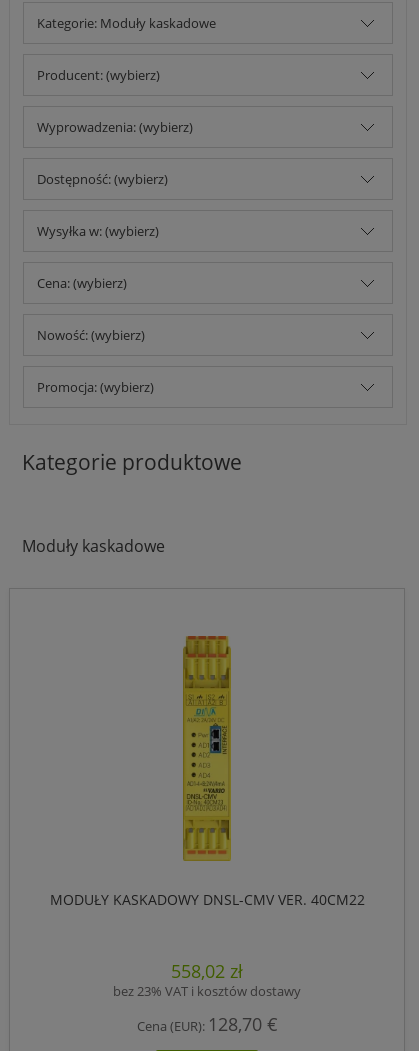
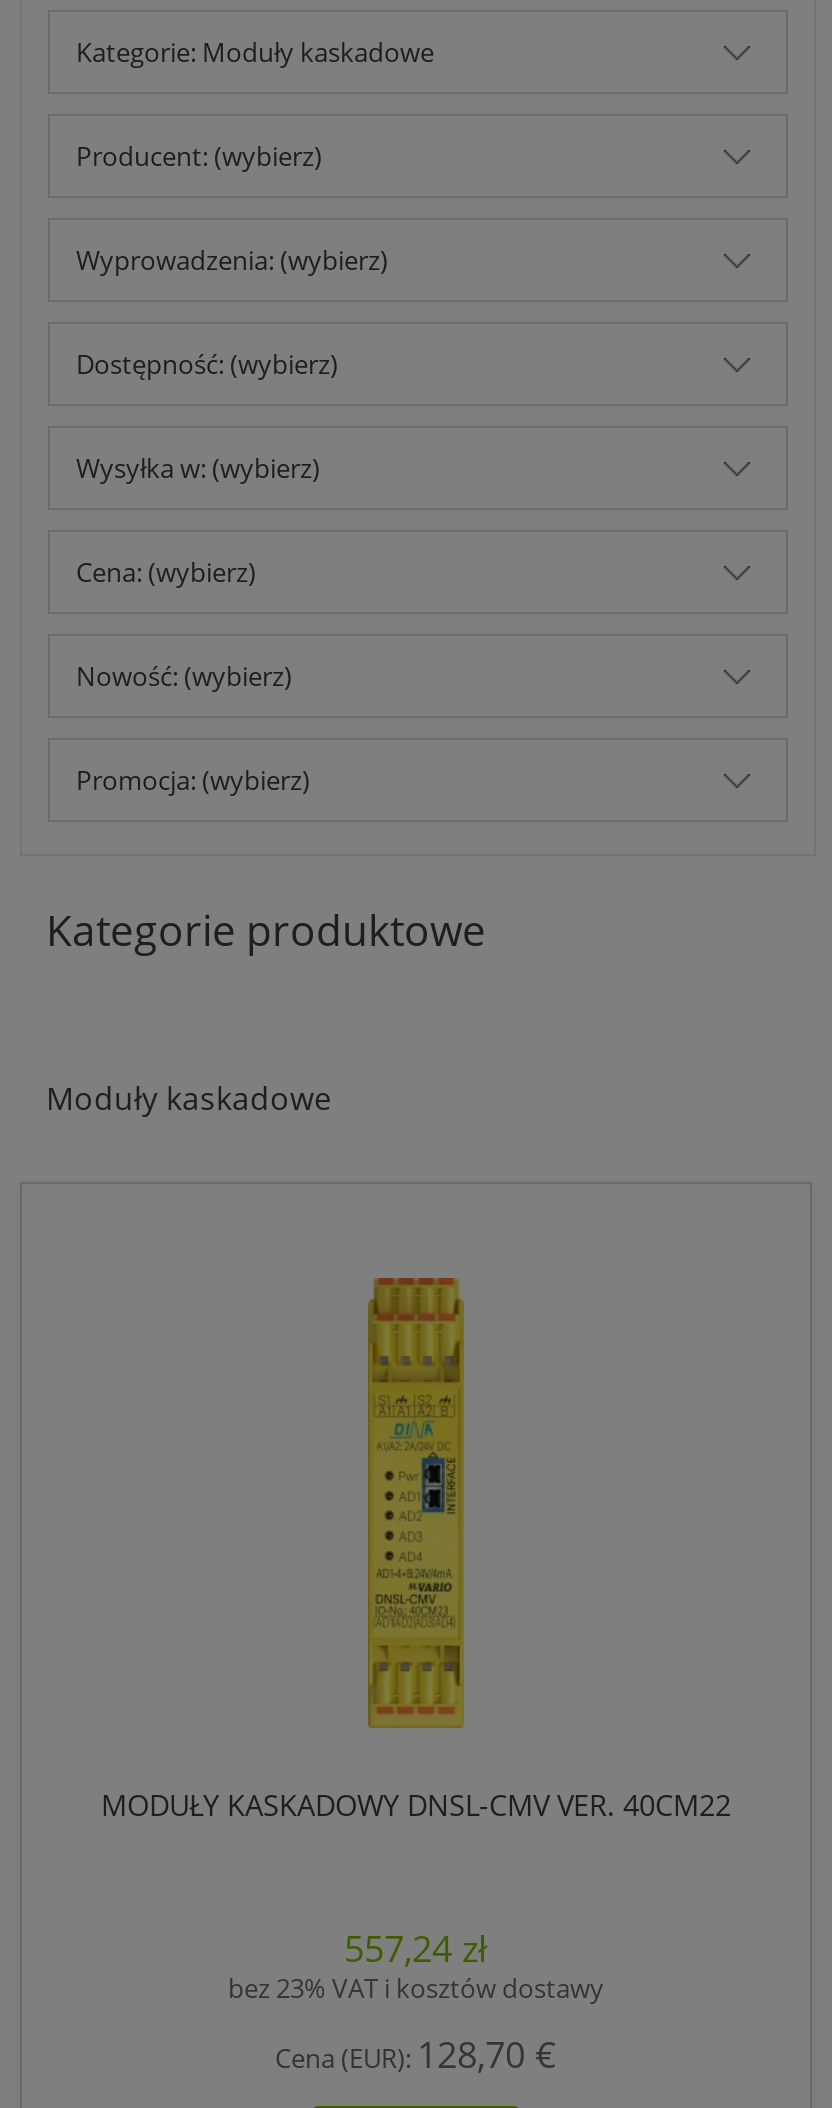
- 558,02 zł
+ 557,24 zł
